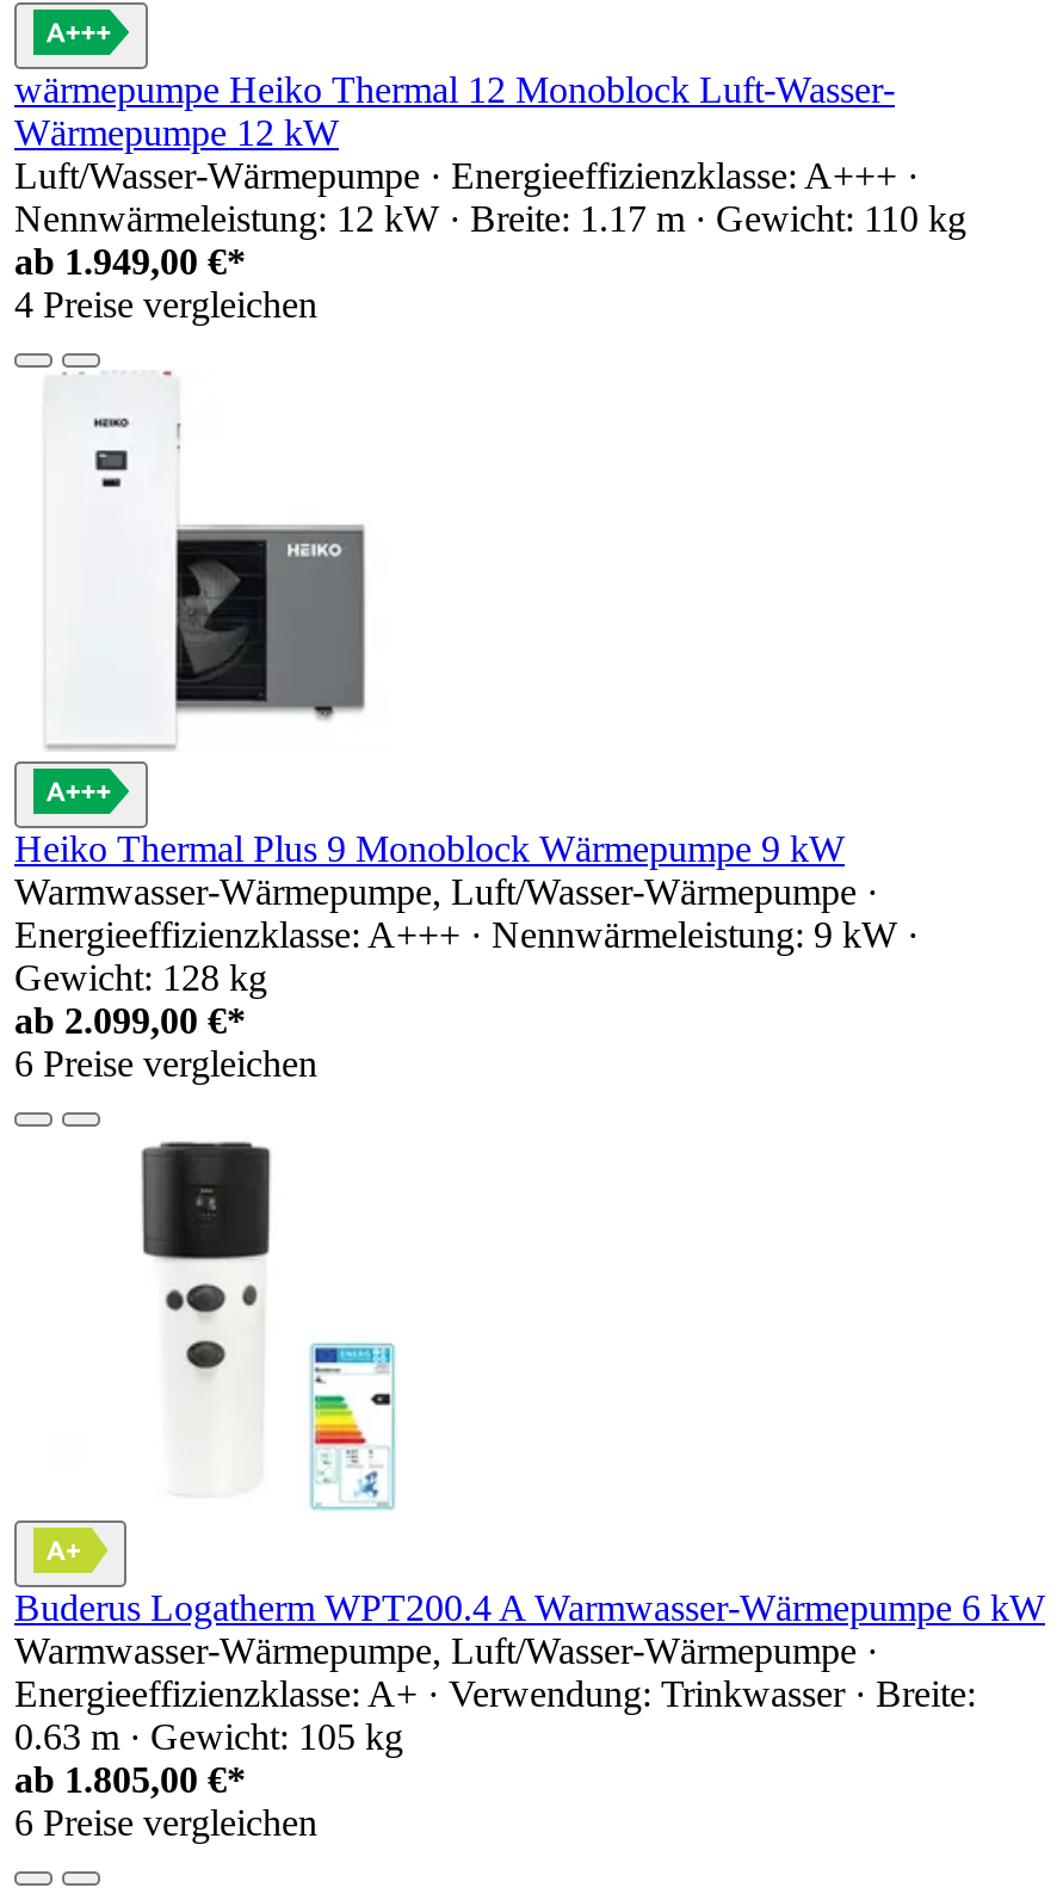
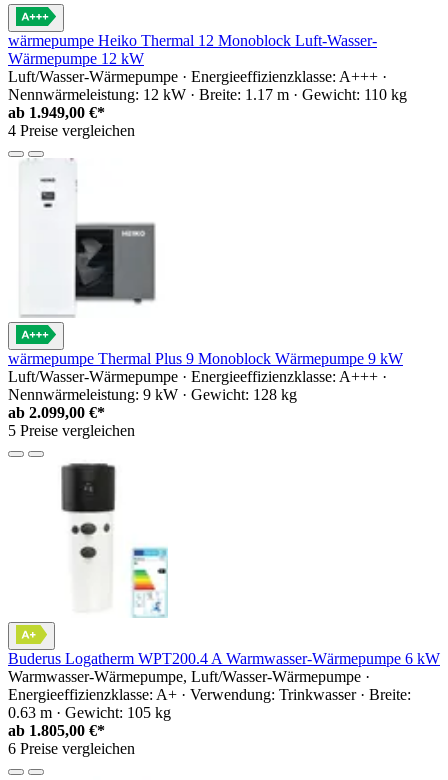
- Heiko Thermal Plus 9 Monoblock Wärmepumpe 9 kW
- Warmwasser-Wärmepumpe, Luft/Wasser-Wärmepumpe ·
- Energieeffizienzklasse: A+++ · Nennwärmeleistung: 9 kW ·
- Gewicht: 128 kg
+ wärmepumpe Thermal Plus 9 Monoblock Wärmepumpe 9 kW
+ Luft/Wasser-Wärmepumpe · Energieeffizienzklasse: A+++ ·
+ Nennwärmeleistung: 9 kW · Gewicht: 128 kg

- 6 Preise vergleichen
+ 5 Preise vergleichen
